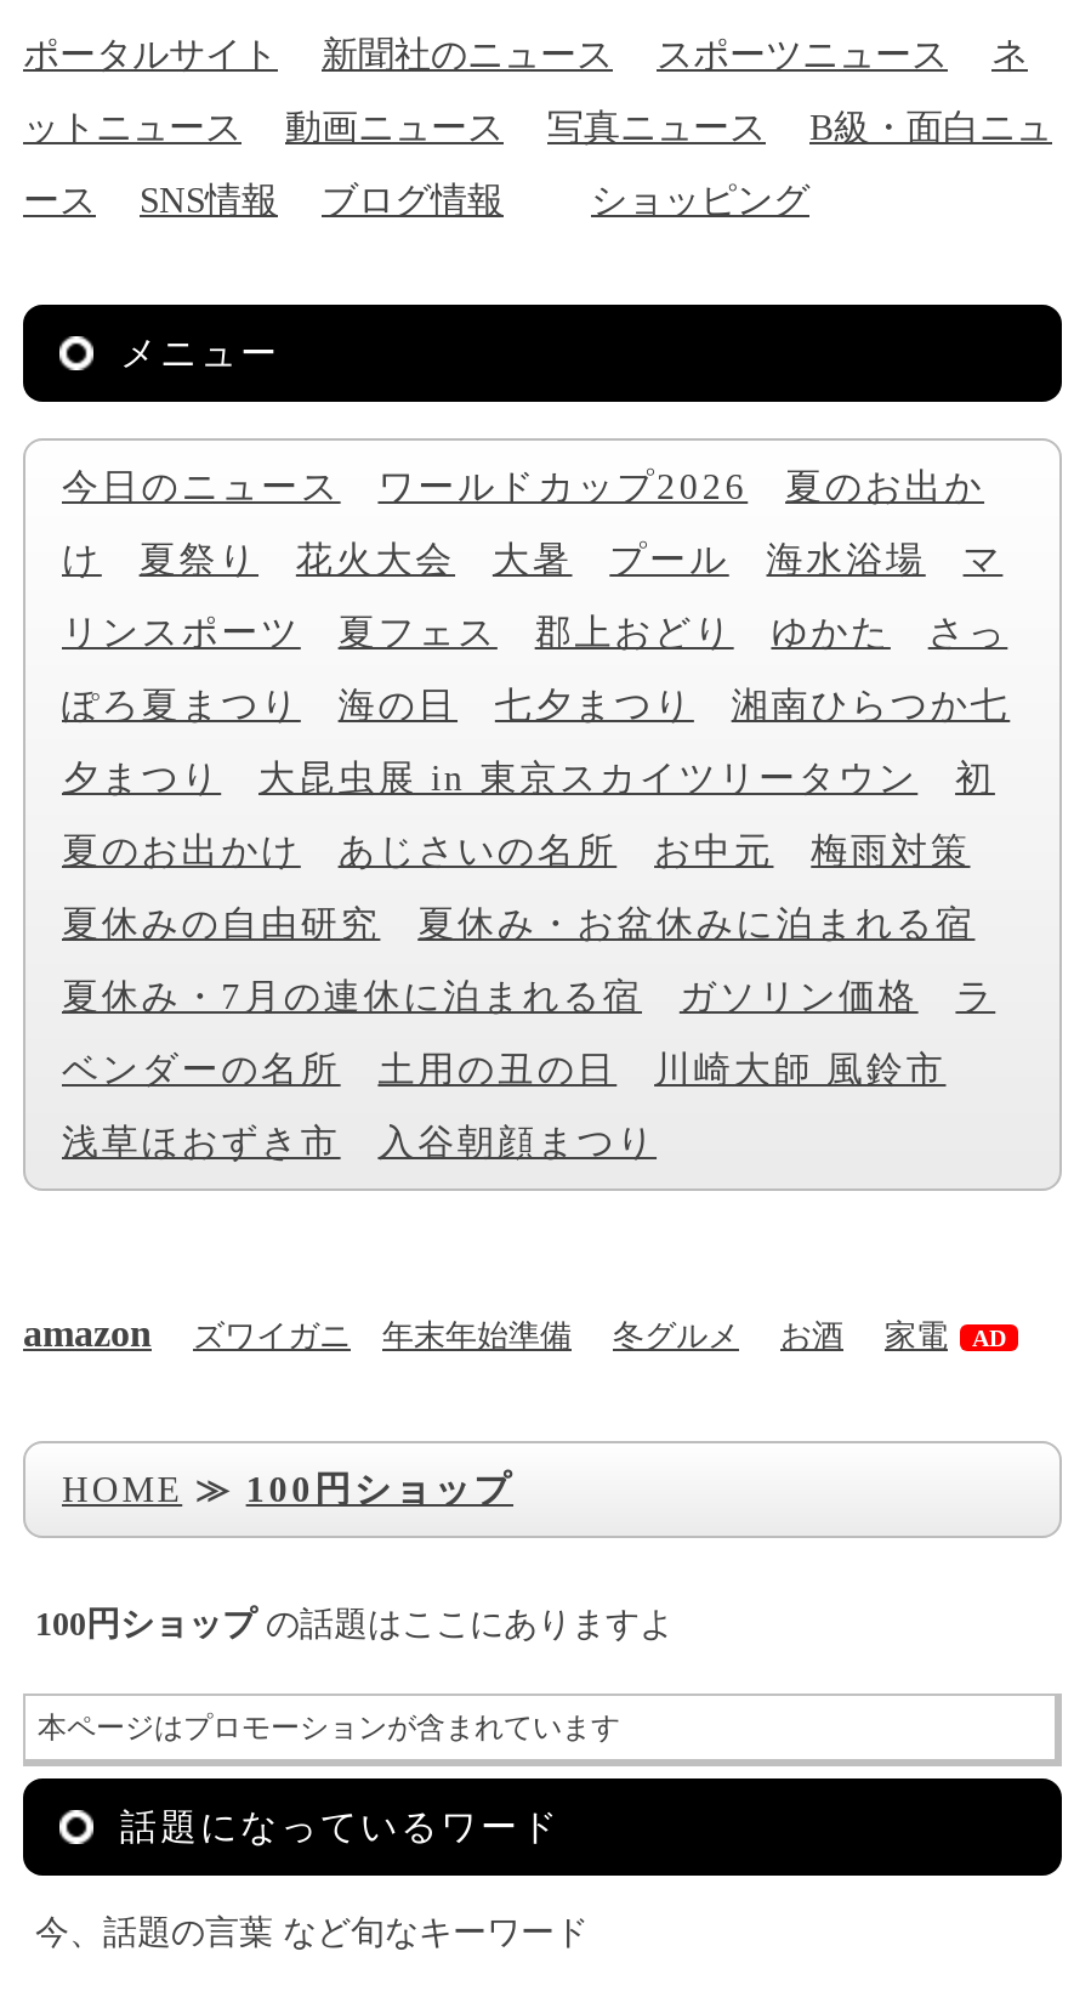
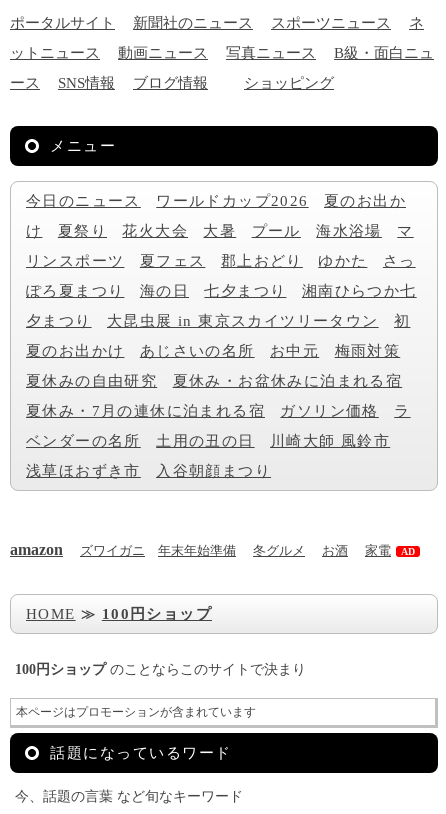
- 100円ショップの話題はここにありますよ
+ 100円ショップのことならこのサイトで決まり
